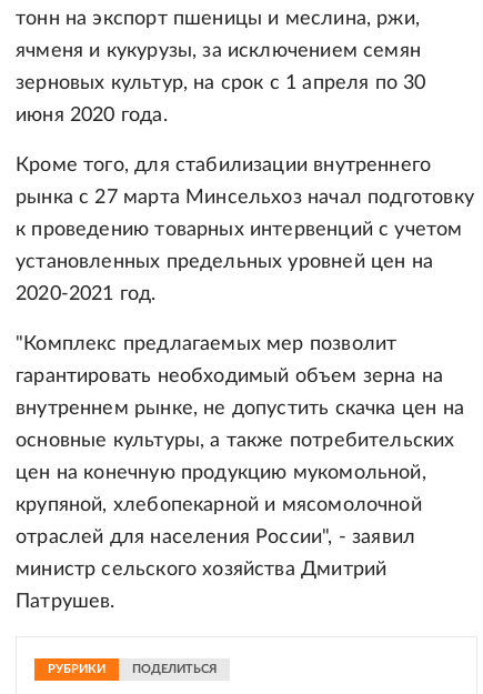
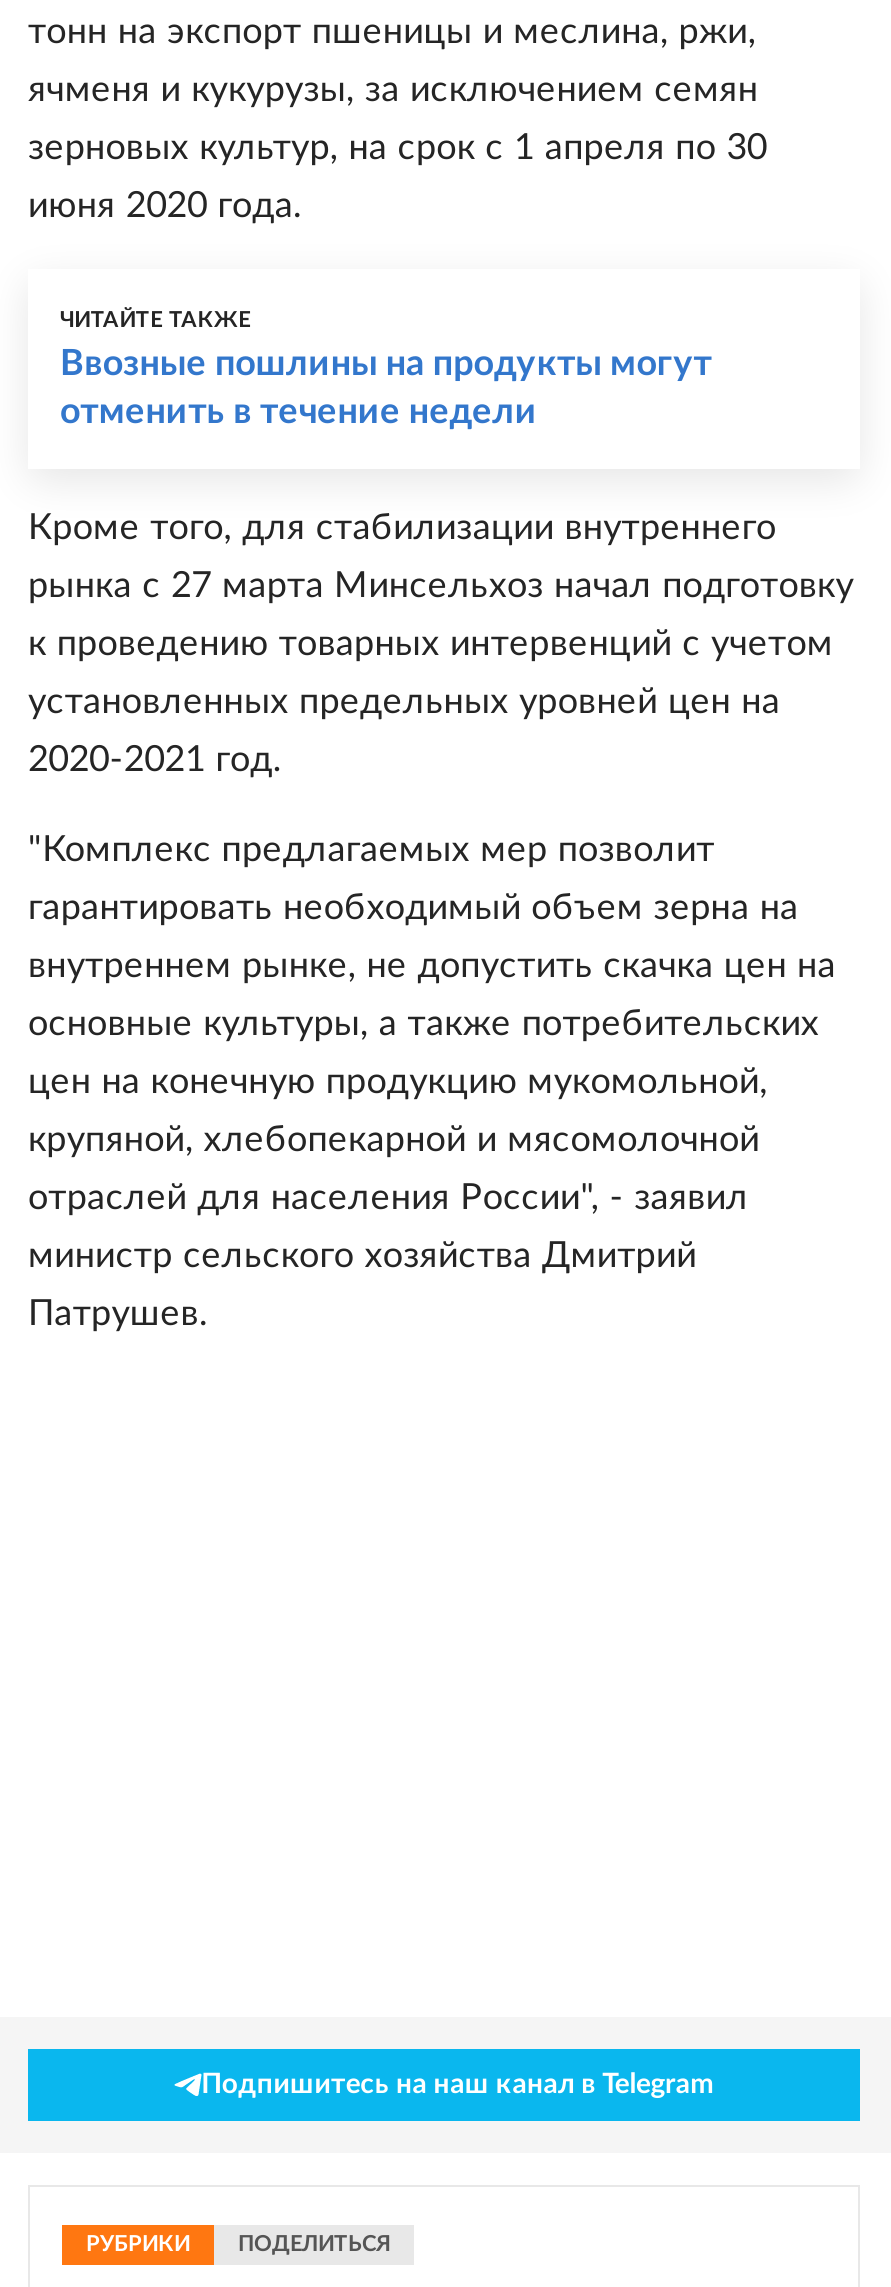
+ ЧИТАЙТЕ ТАКЖЕ
+ Ввозные пошлины на продукты могут
+ отменить в течение недели

+ Подпишитесь на наш канал в Telegram
